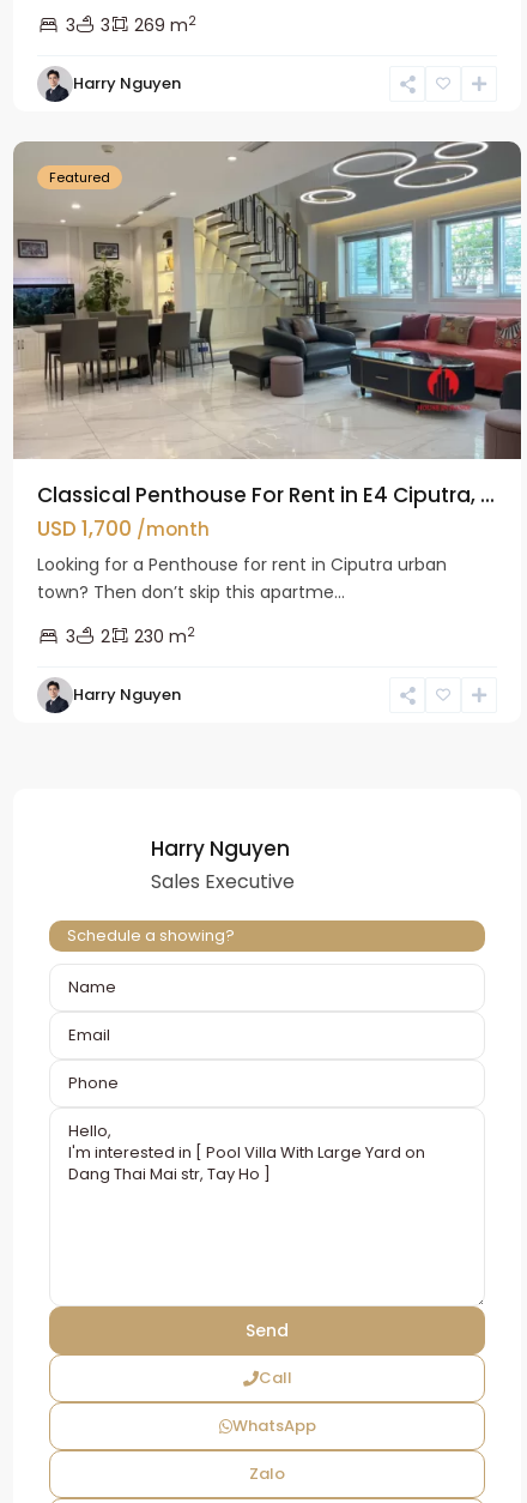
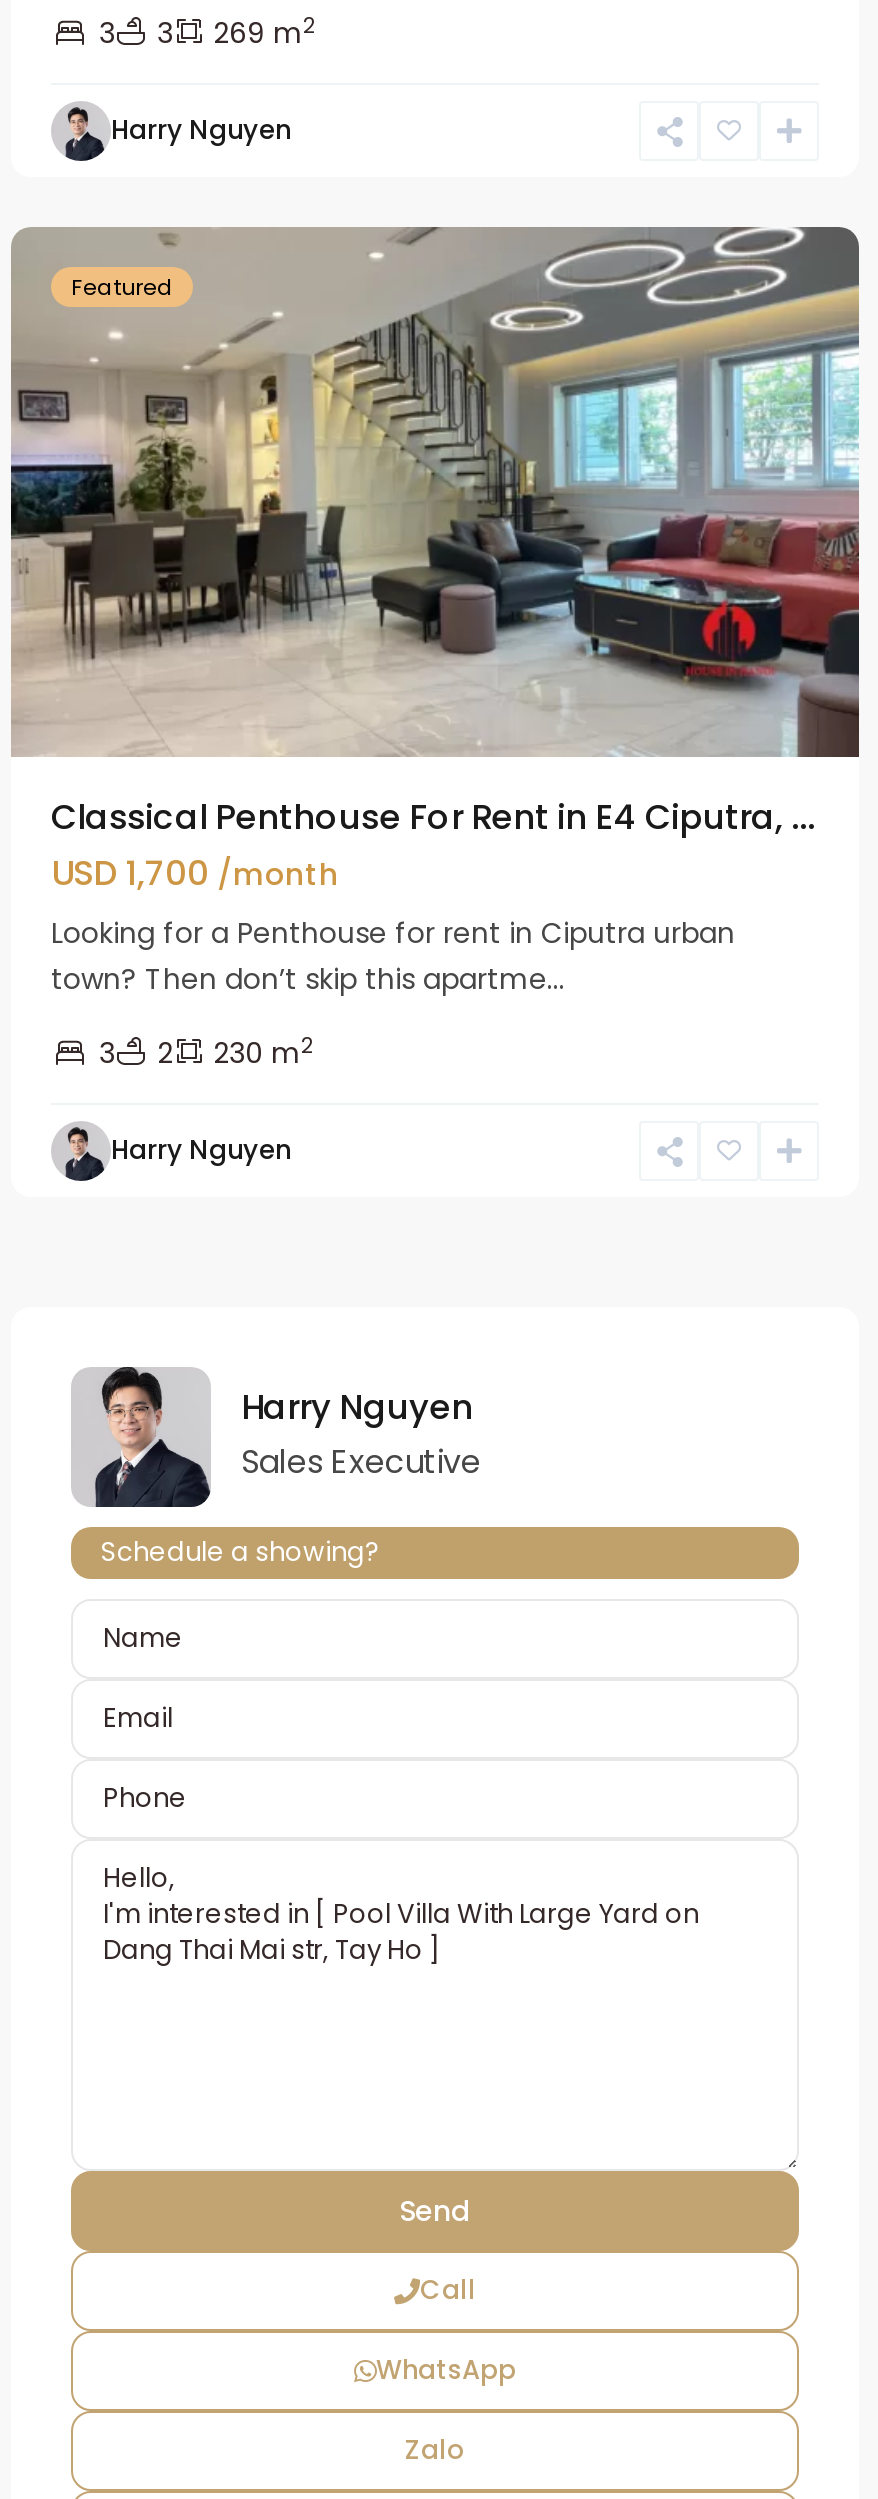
+ [image]
